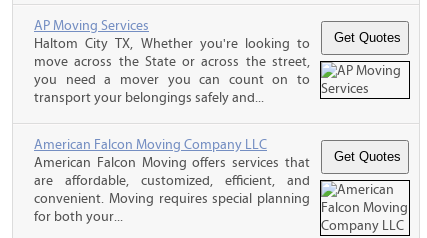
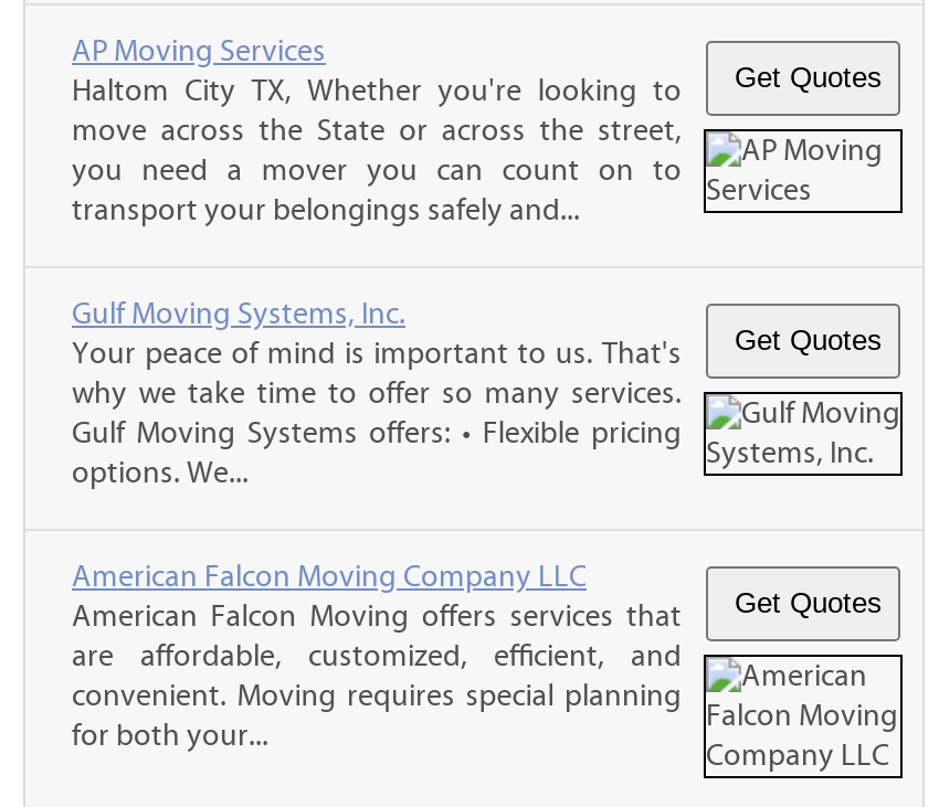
+ Gulf Moving Systems, Inc.
+ Your peace of mind is important to us. That's
+ why we take time to offer so many services.
+ Gulf Moving Systems offers: • Flexible pricing
+ options. We...
